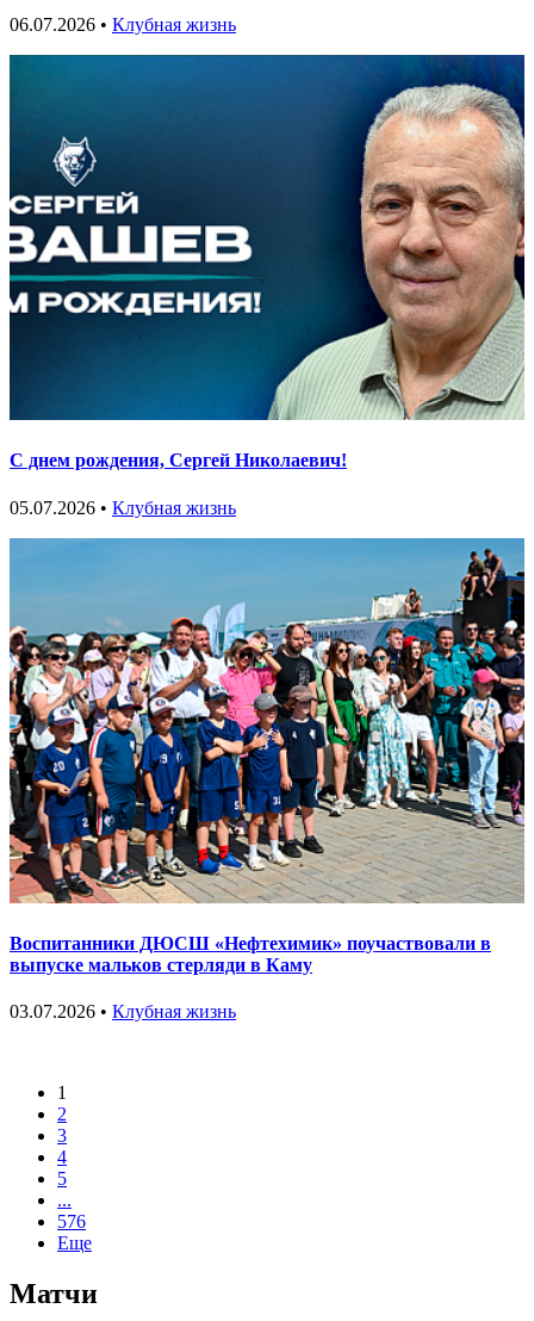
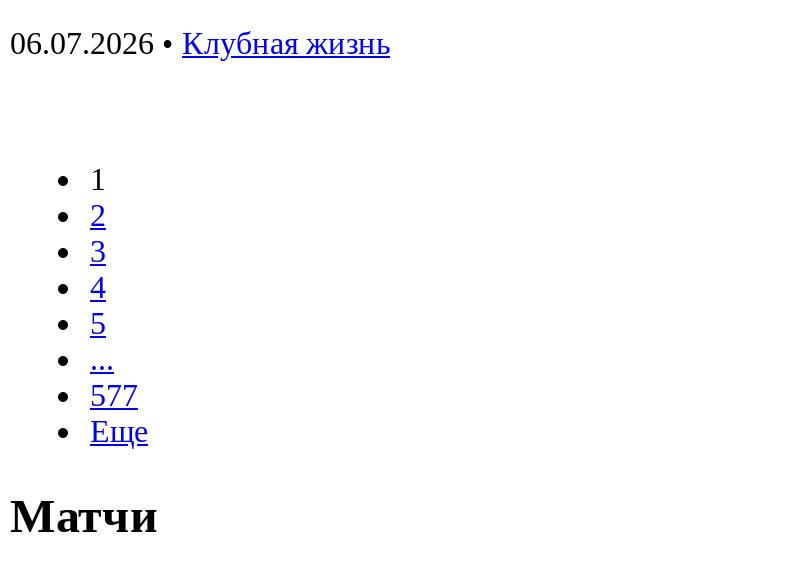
- [image]
- С днем рождения, Сергей Николаевич!
- 05.07.2026 • Клубная жизнь

- [image]
- Воспитанники ДЮСШ «Нефтехимик» поучаствовали в
- выпуске мальков стерляди в Каму
- 03.07.2026 • Клубная жизнь

- 576
+ 577
